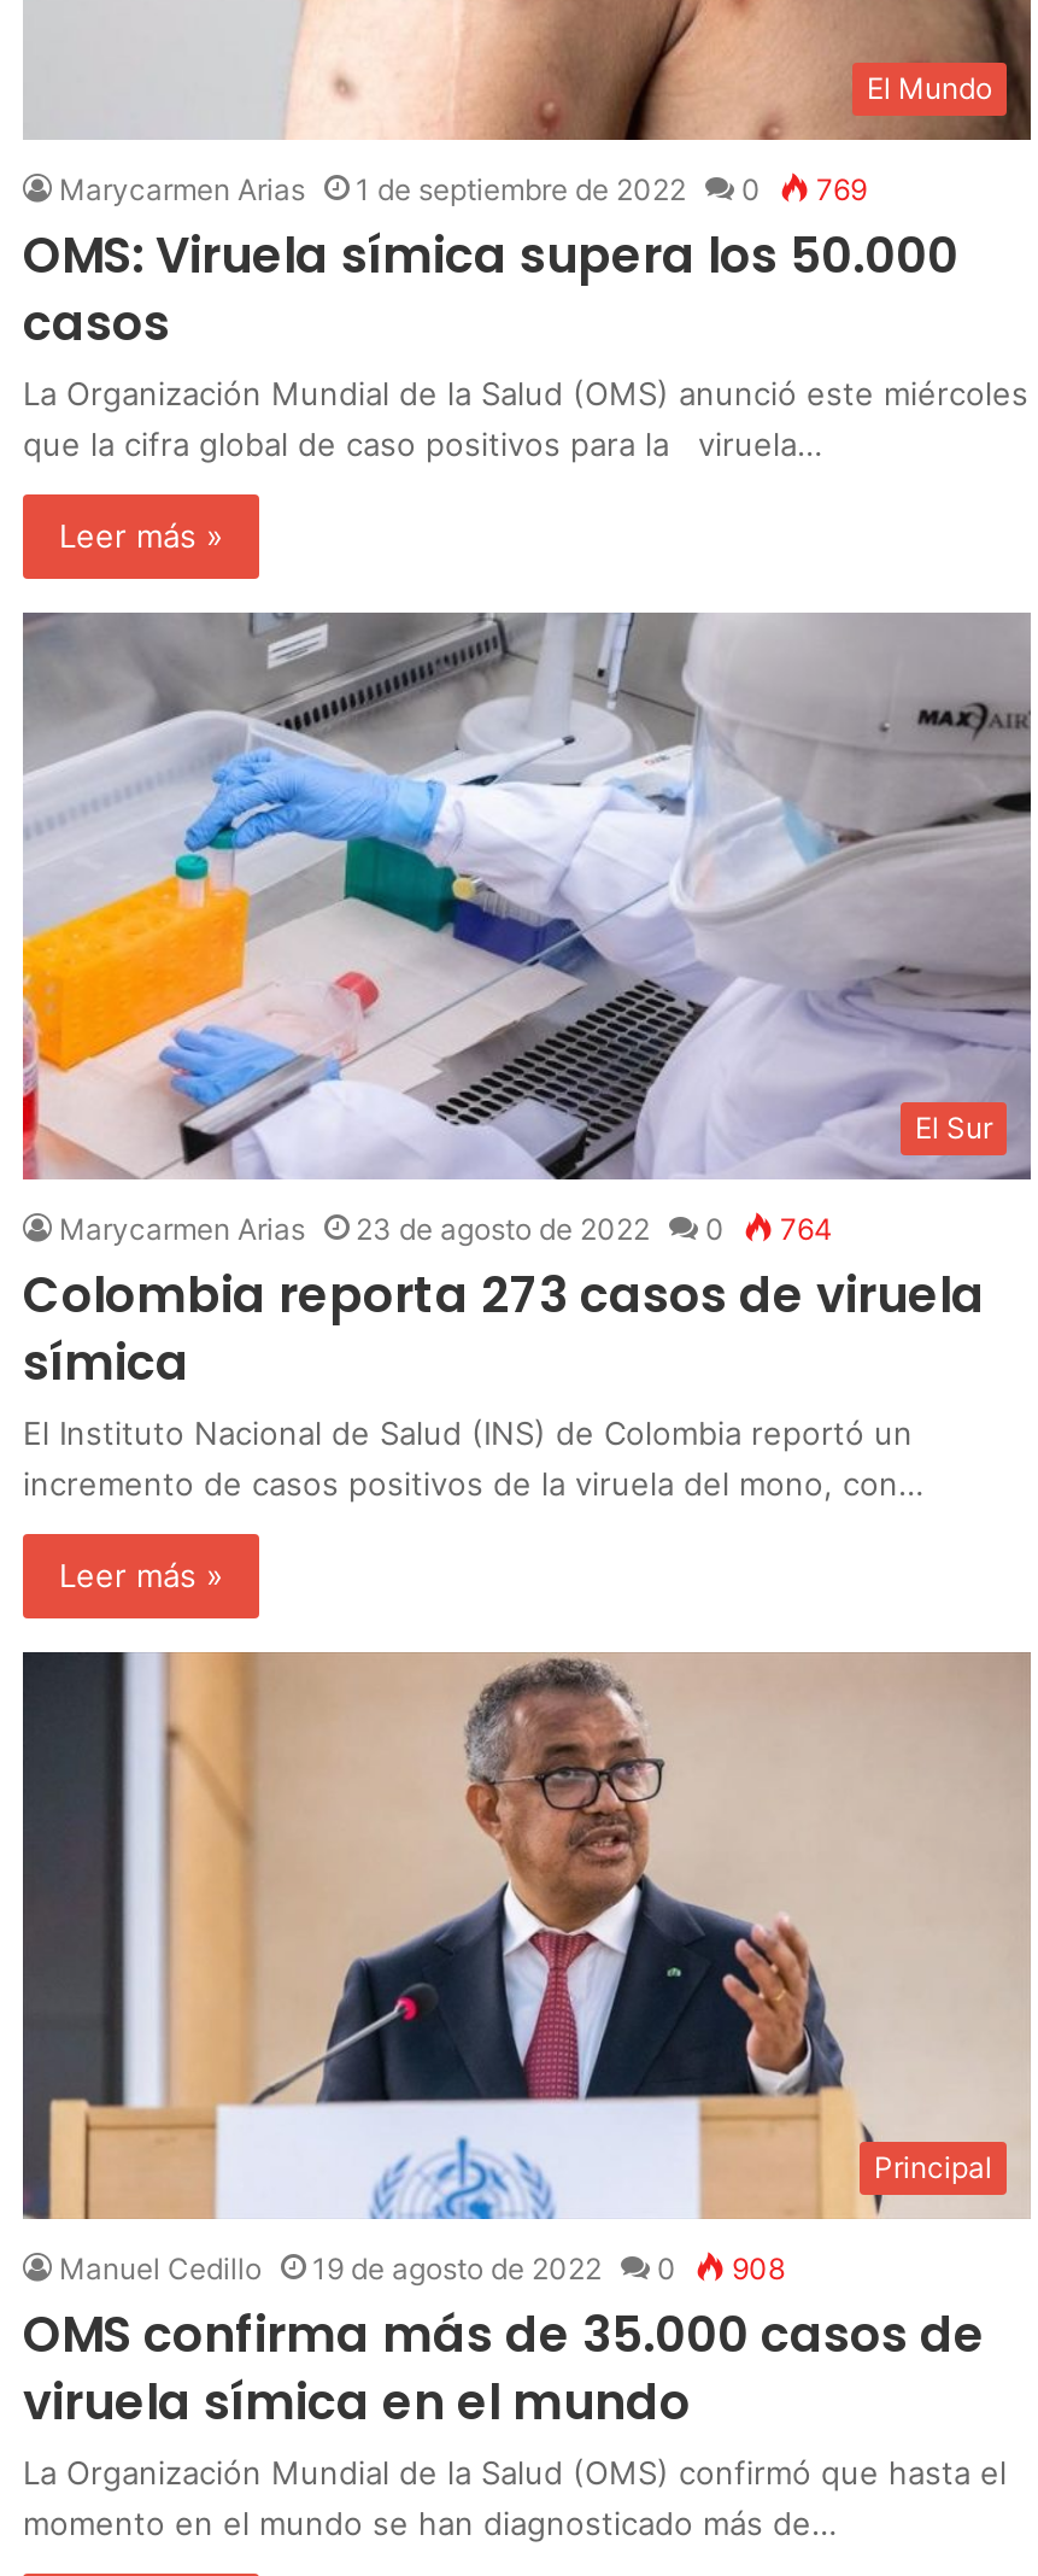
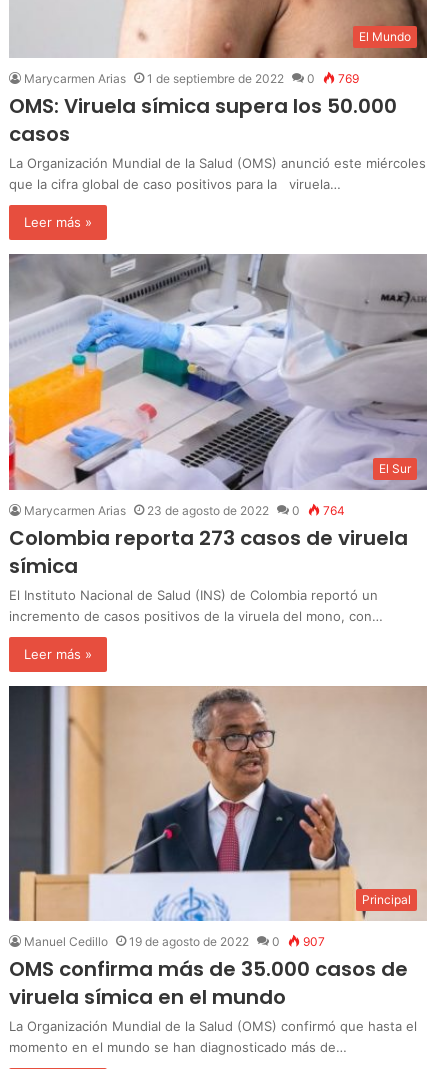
- Manuel Cedillo 19 de agosto de 2022 0 908
+ Manuel Cedillo 19 de agosto de 2022 0 907
